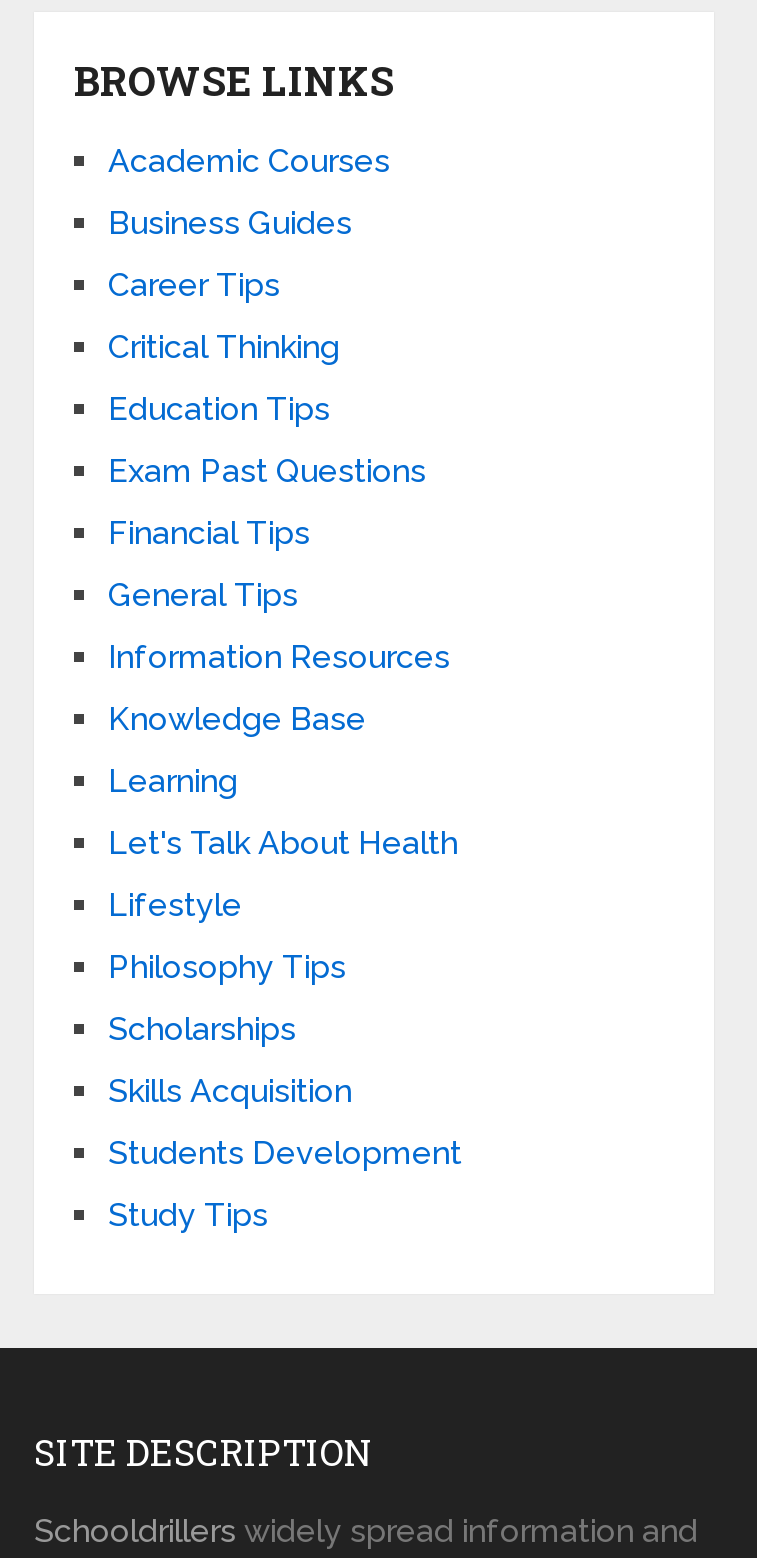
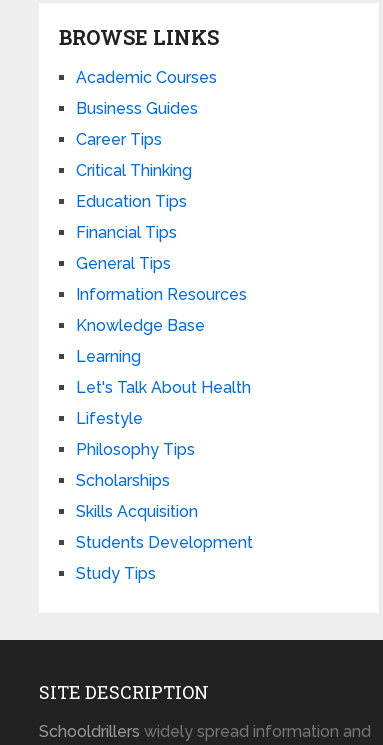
- Exam Past Questions
